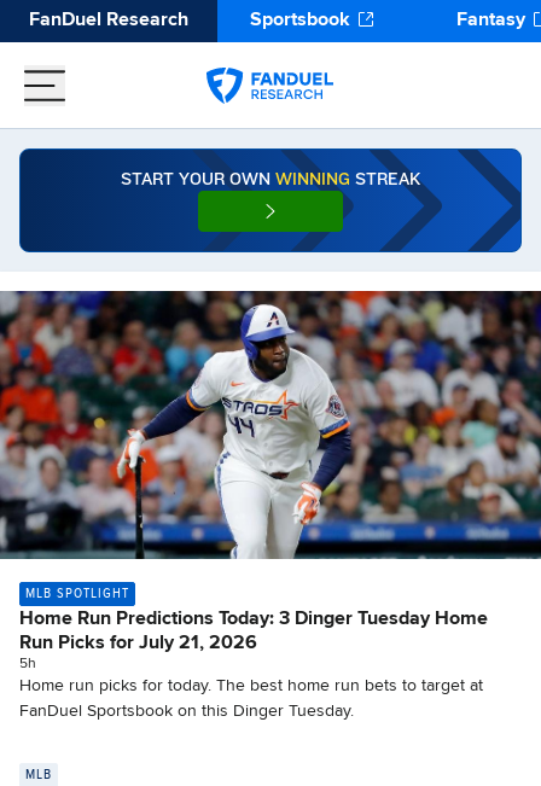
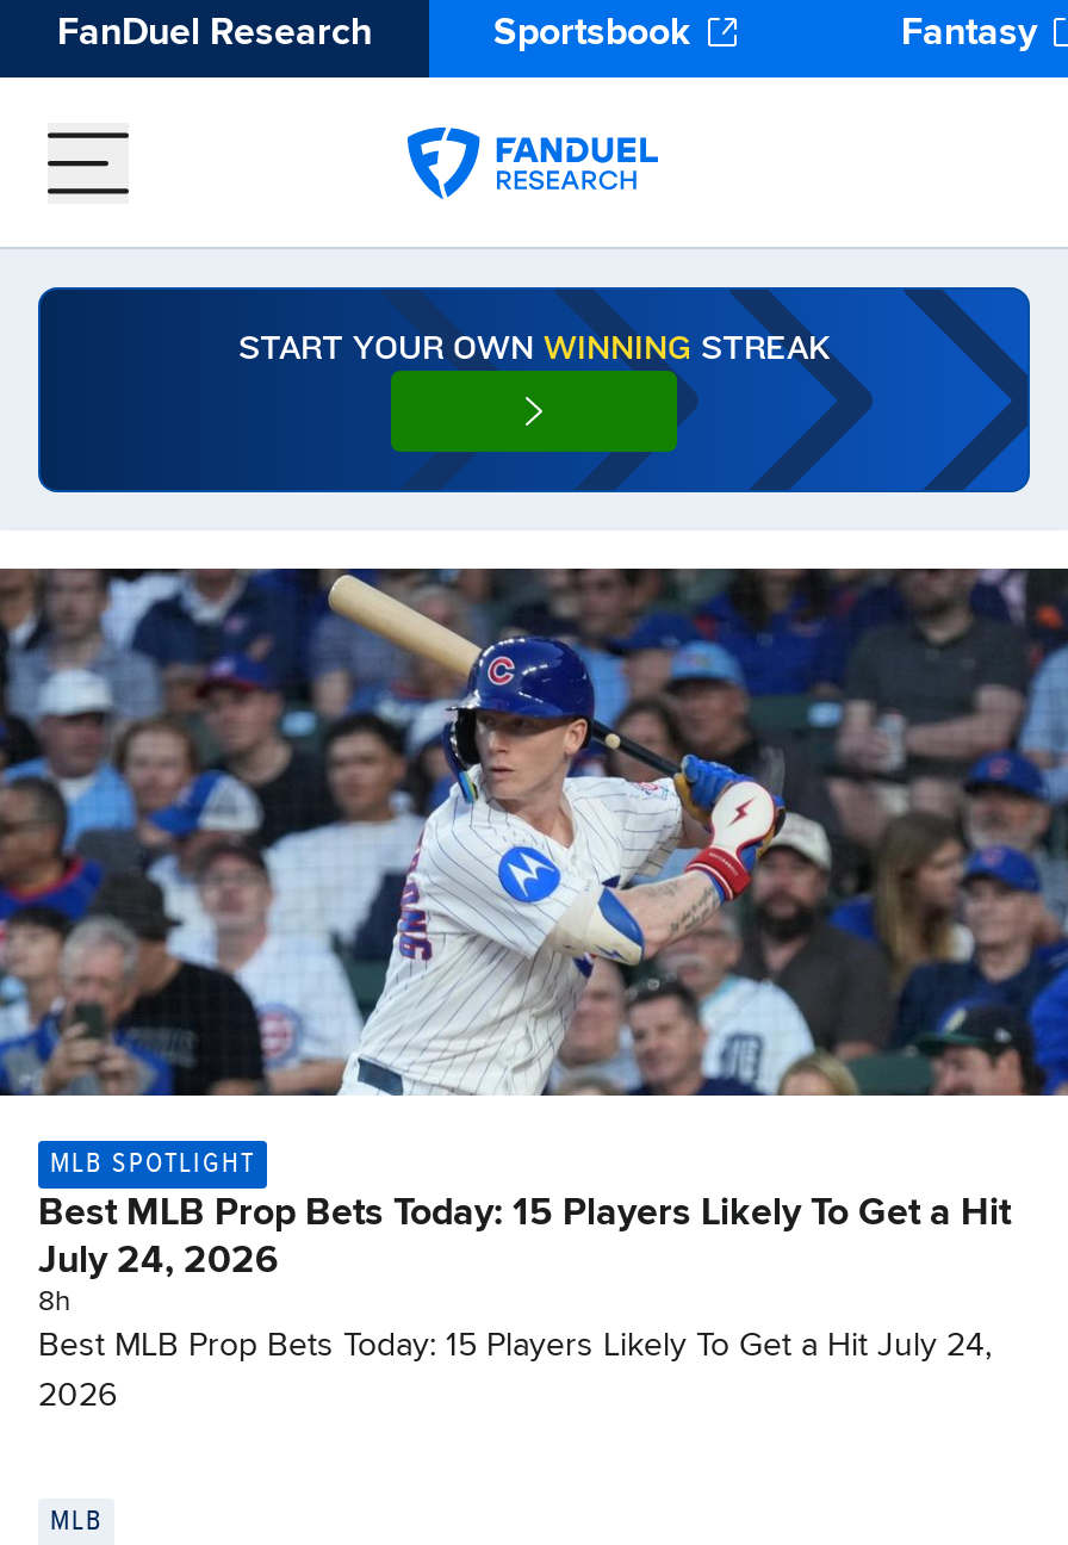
- [image]
+ [image]

- Home Run Predictions Today: 3 Dinger Tuesday Home
- Run Picks for July 21, 2026
- 5h
- Home run picks for today. The best home run bets to target at
+ Best MLB Prop Bets Today: 15 Players Likely To Get a Hit
+ July 24, 2026
+ 8h
+ Best MLB Prop Bets Today: 15 Players Likely To Get a Hit July 24,

- FanDuel Sportsbook on this Dinger Tuesday.
+ 2026
